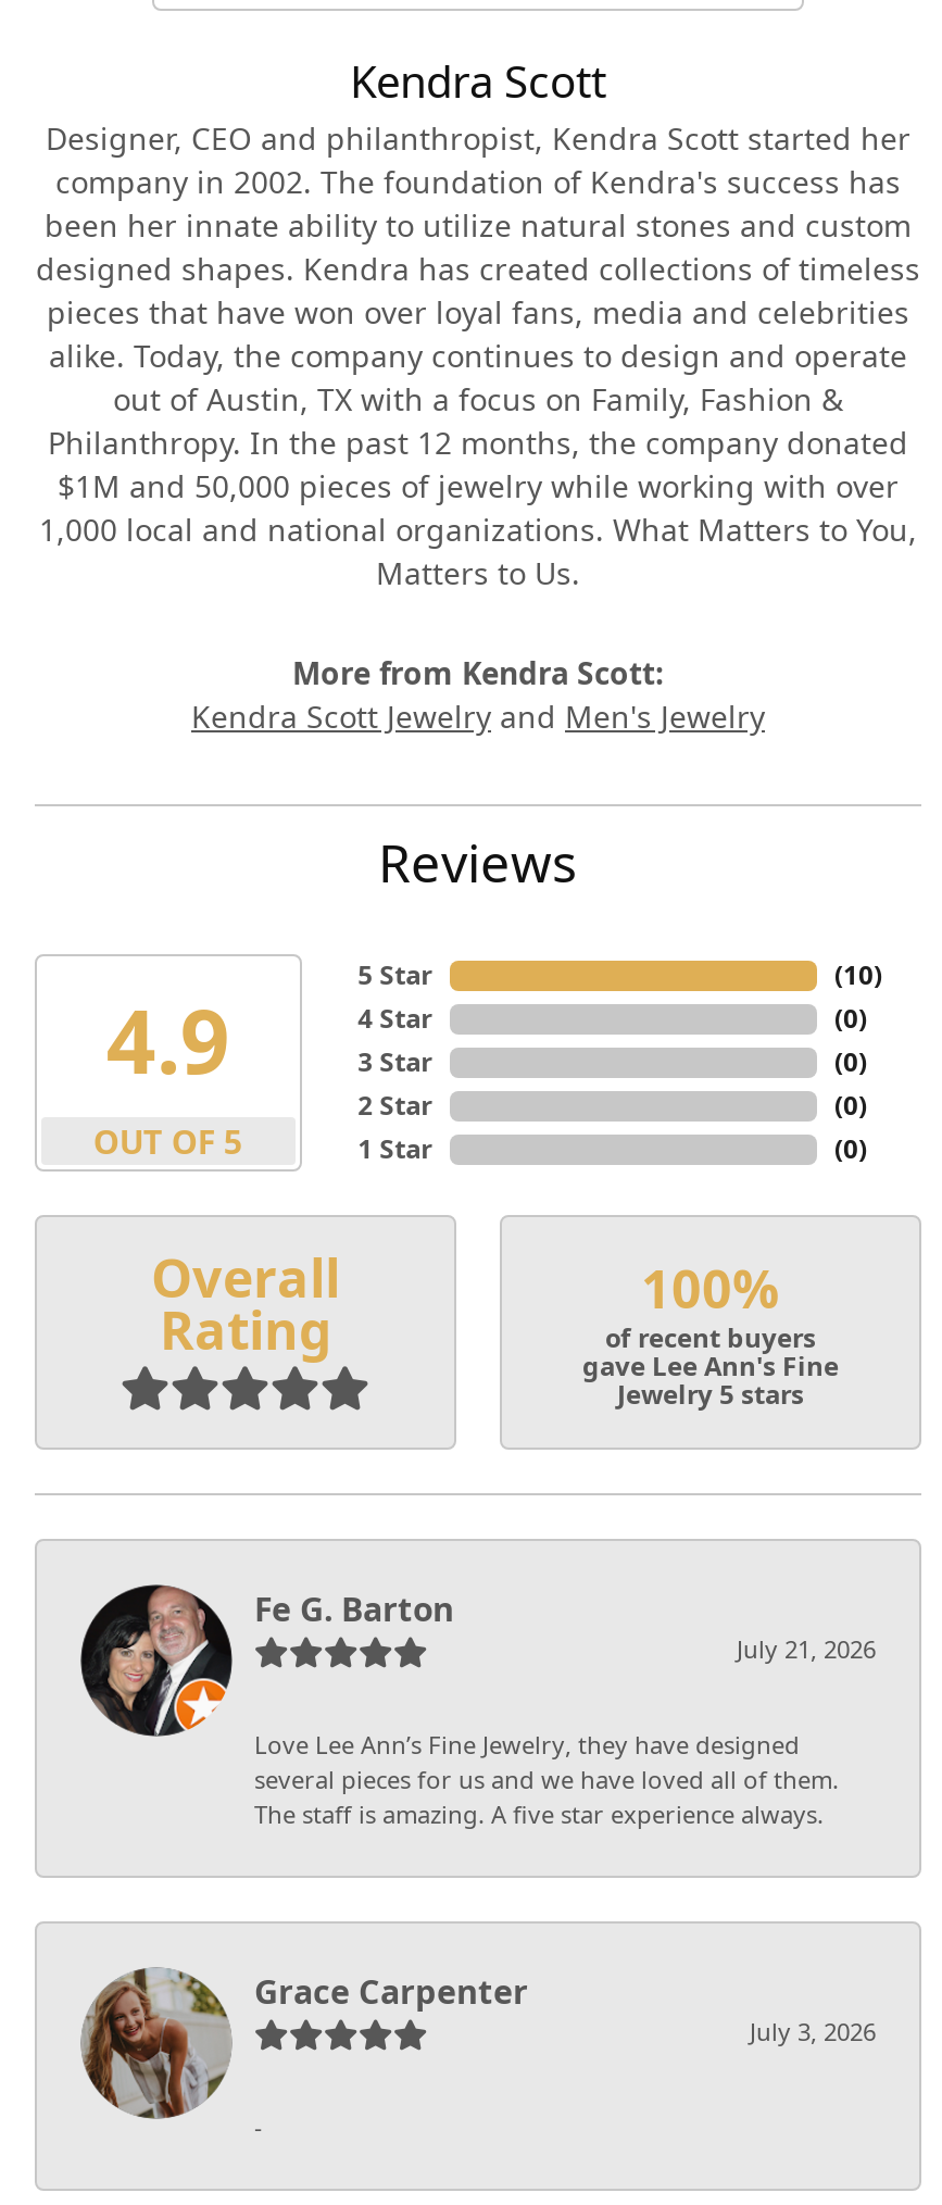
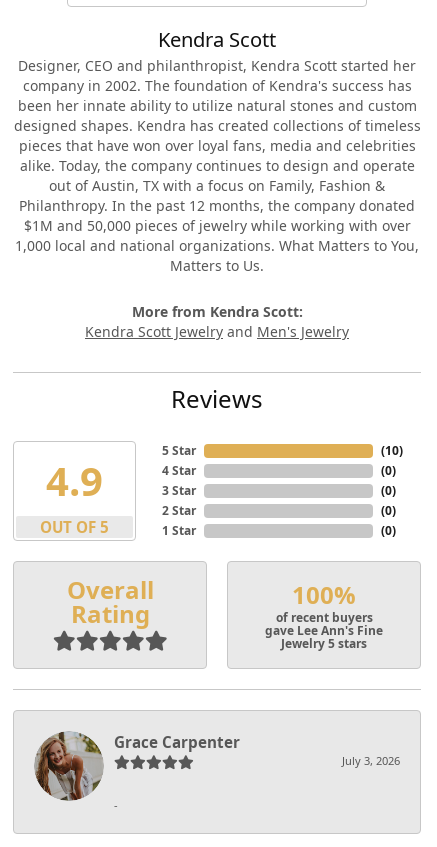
- [image]
- Fe G. Barton
- July 21, 2026
- Love Lee Ann’s Fine Jewelry, they have designed
- several pieces for us and we have loved all of them.
- The staff is amazing. A five star experience always.
